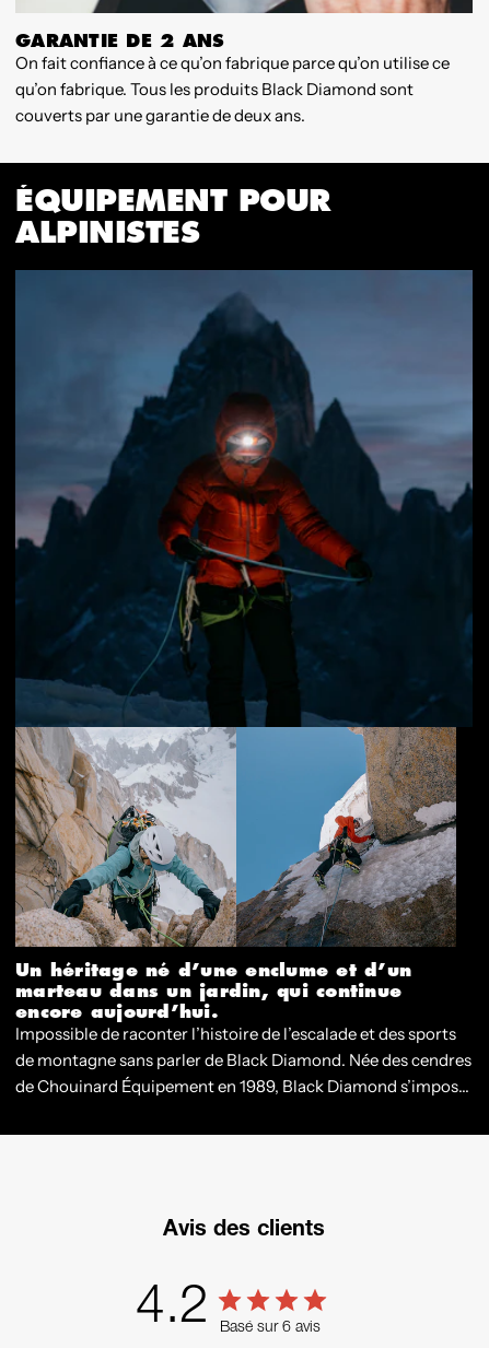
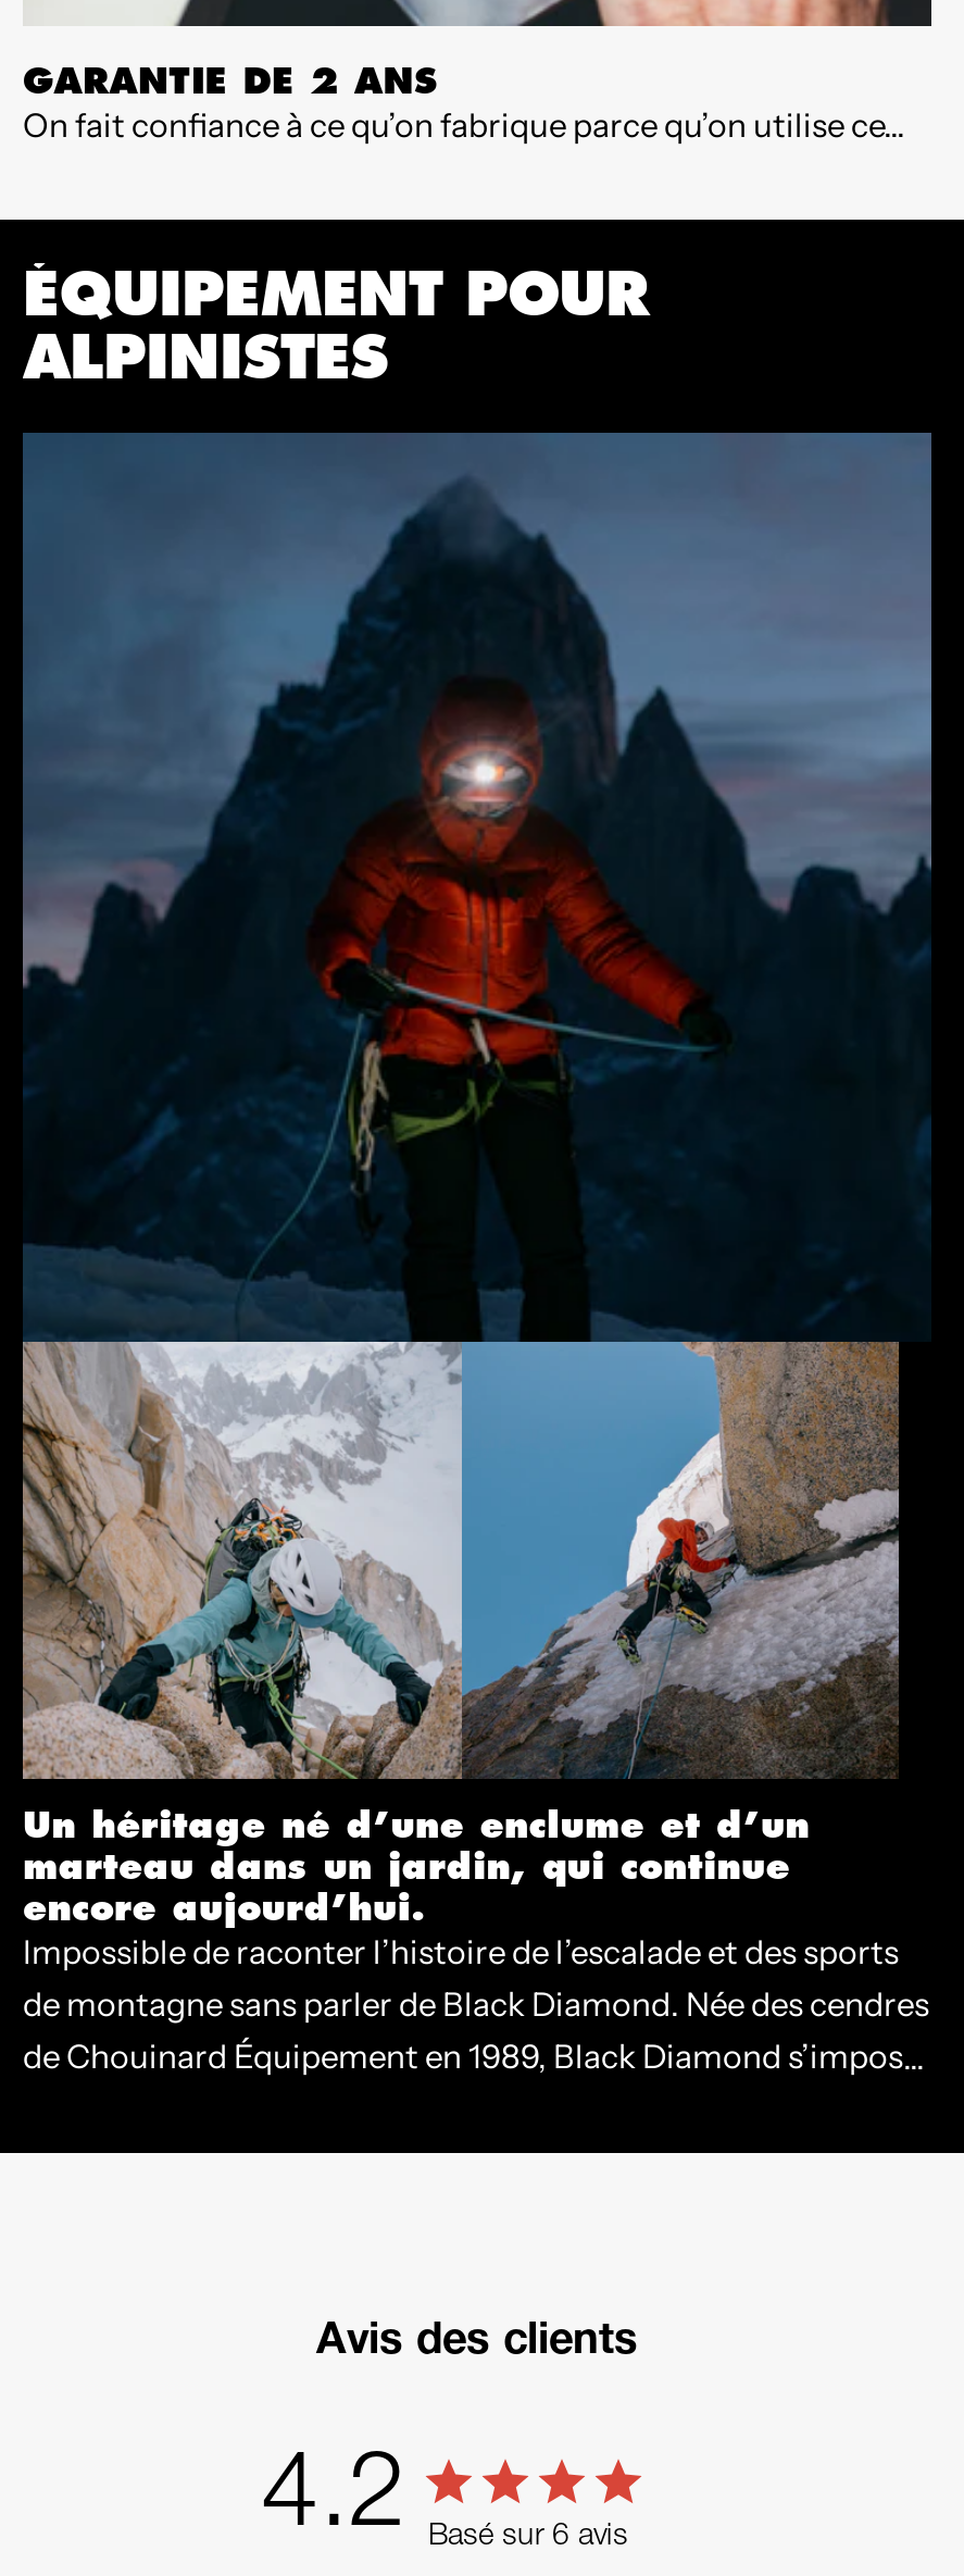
- On fait confiance à ce qu’on fabrique parce qu’on utilise ce
- qu’on fabrique. Tous les produits Black Diamond sont
- couverts par une garantie de deux ans.
+ On fait confiance à ce qu’on fabrique parce qu’on utilise ce...
